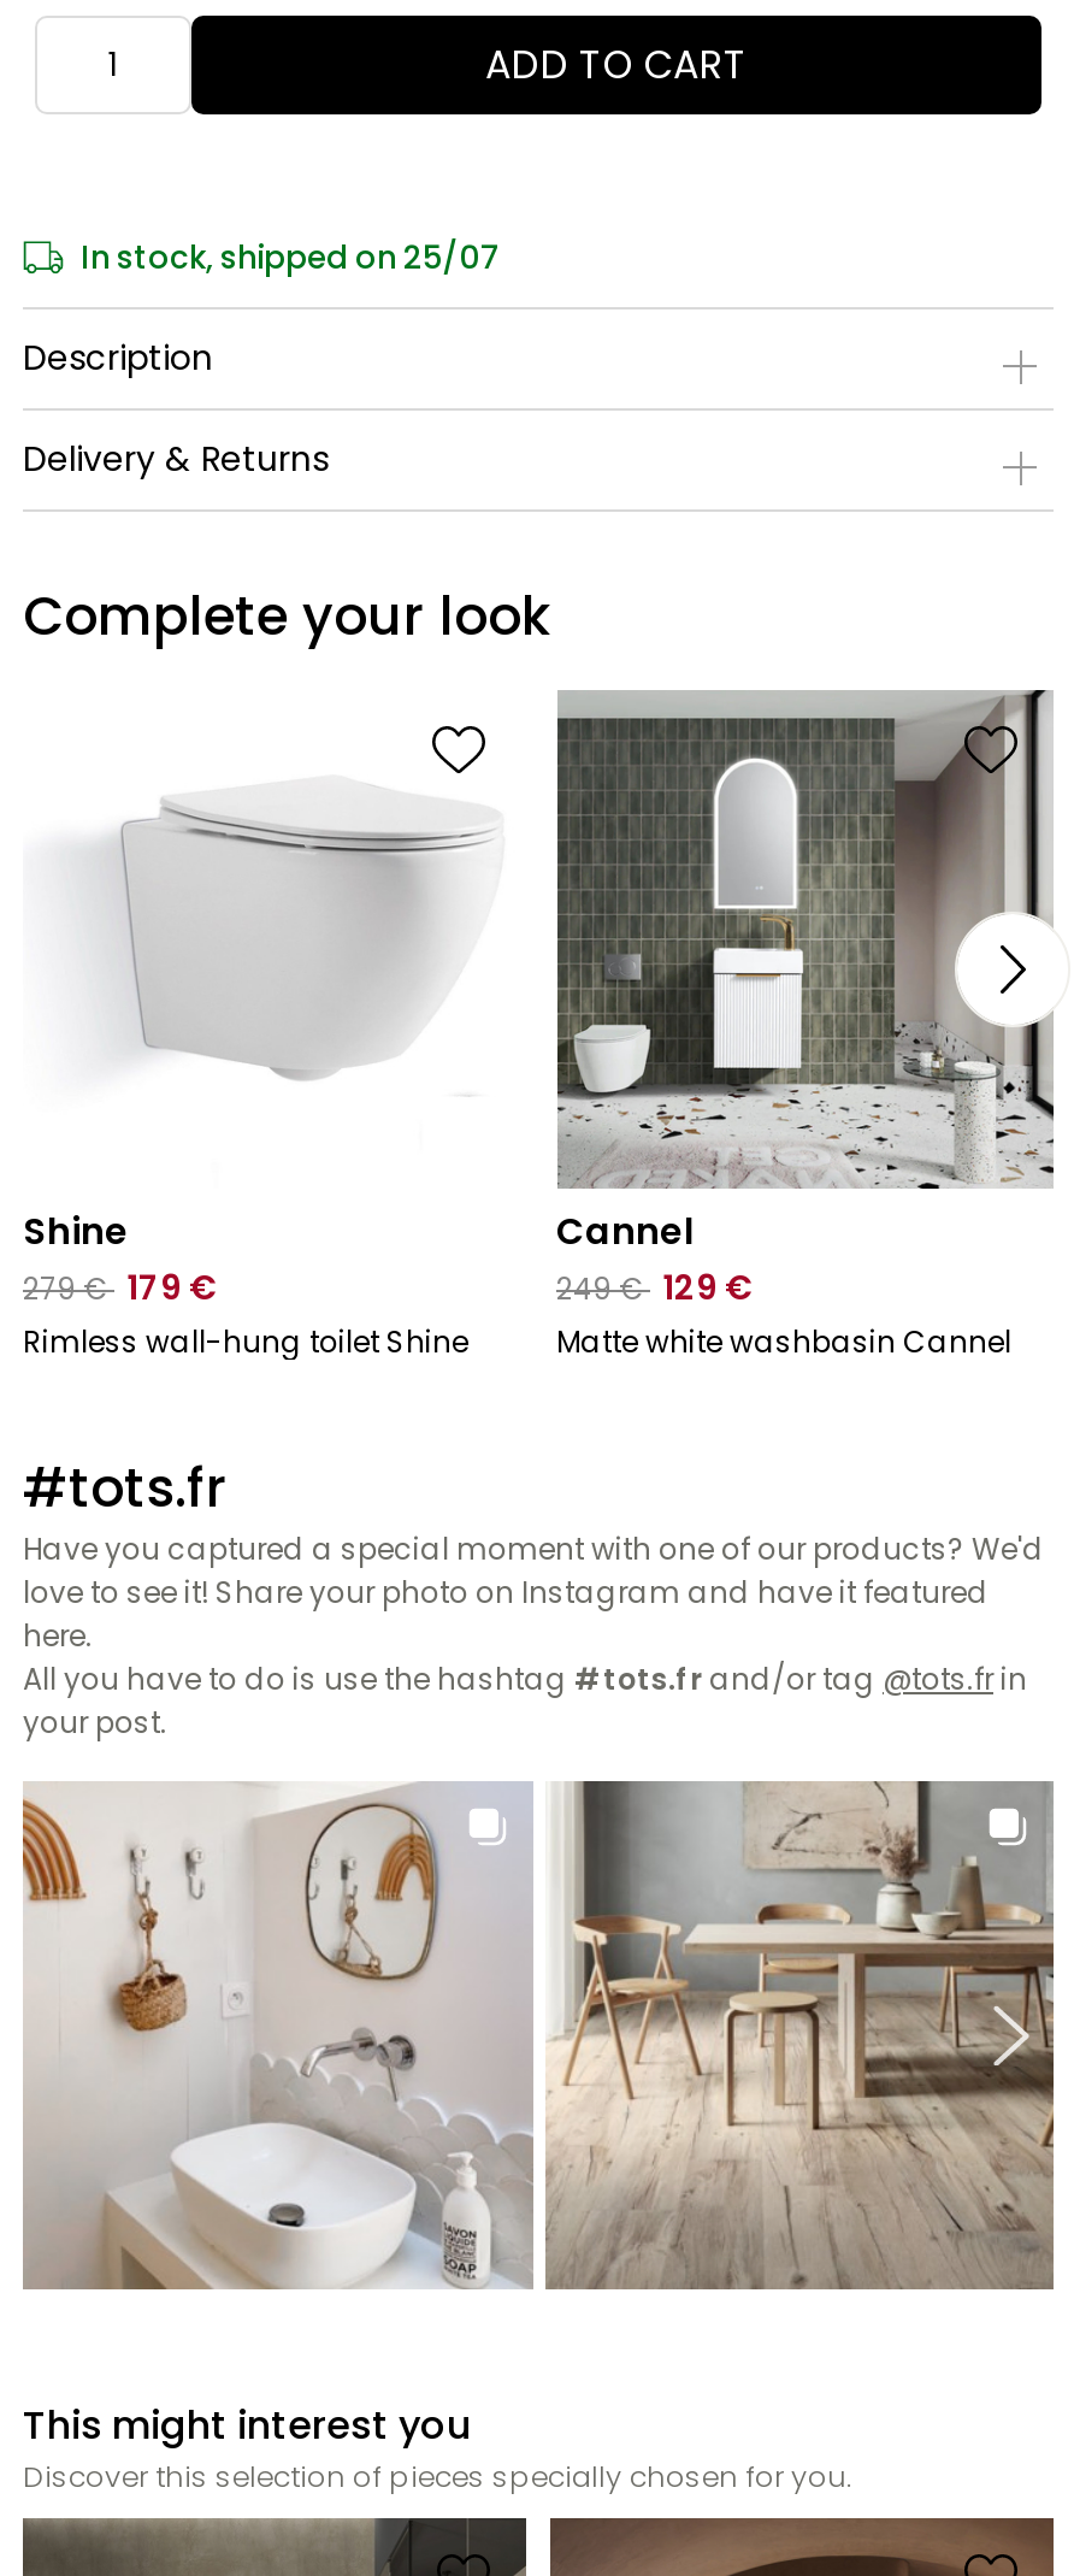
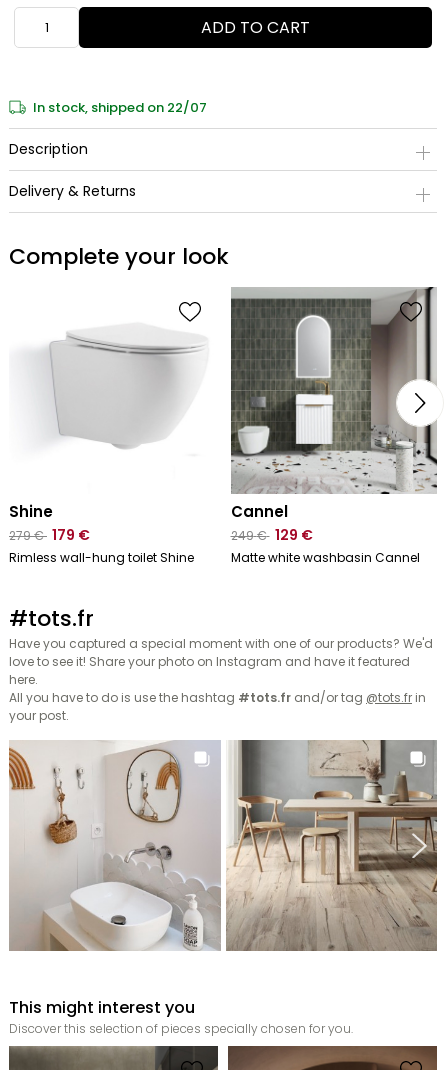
- In stock, shipped on 25/07
+ In stock, shipped on 22/07
